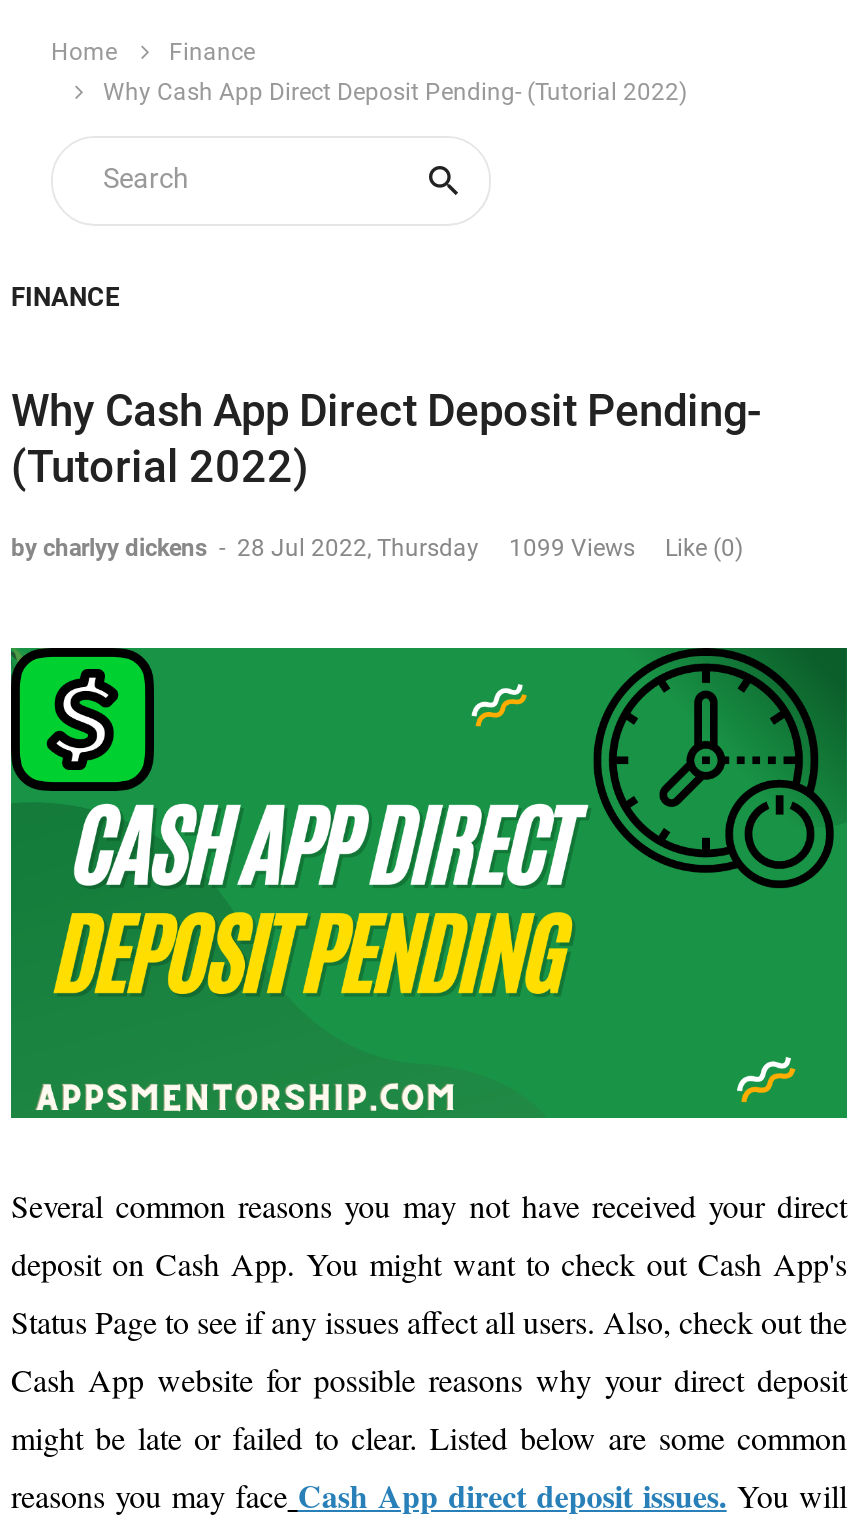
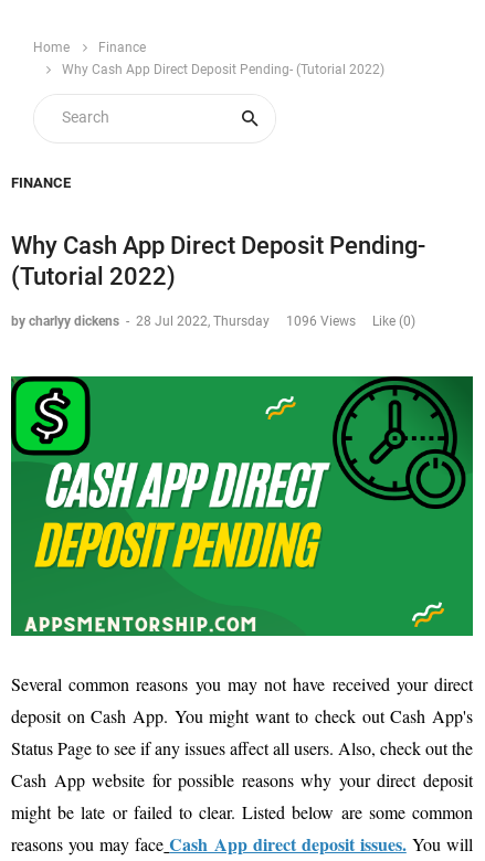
- by charlyy dickens - 28 Jul 2022, Thursday 1099 Views Like (0)
+ by charlyy dickens - 28 Jul 2022, Thursday 1096 Views Like (0)
